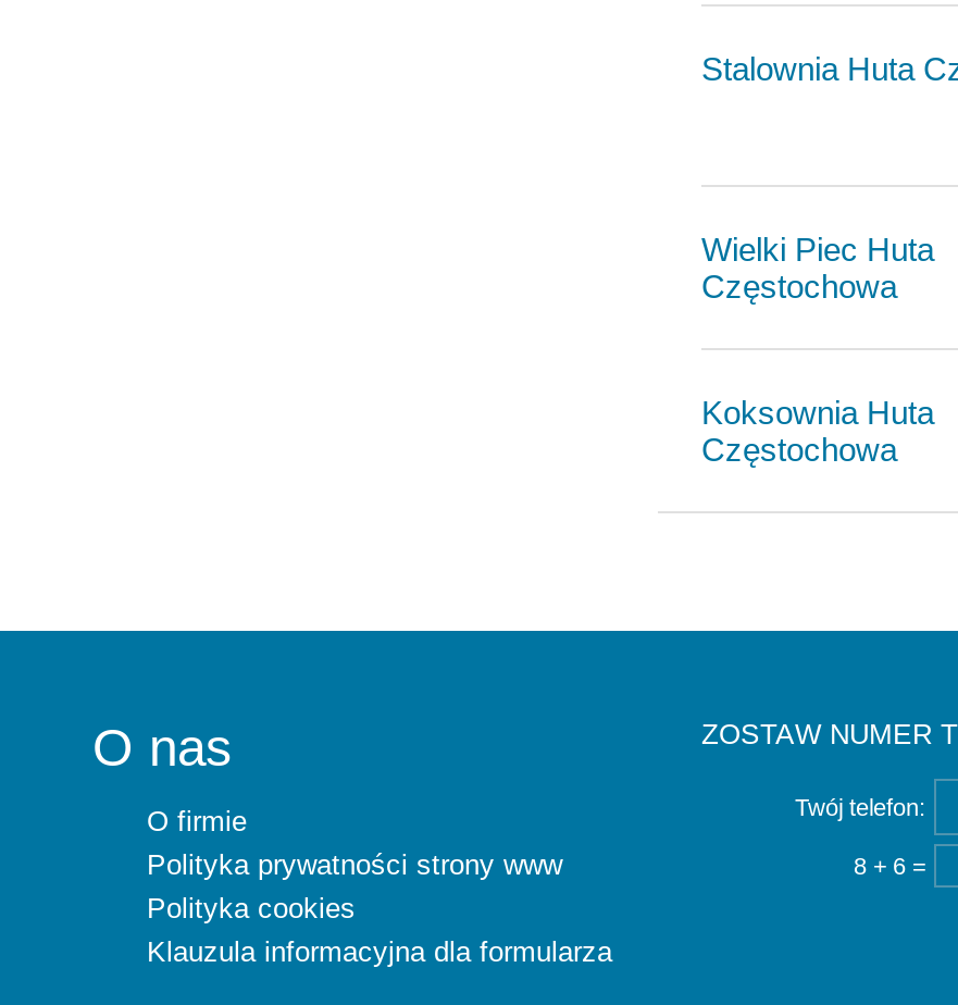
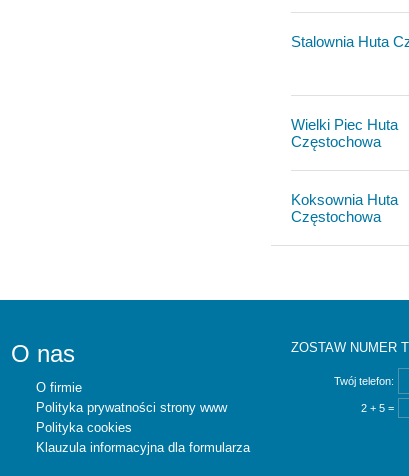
- 8 + 6 =
+ 2 + 5 =
